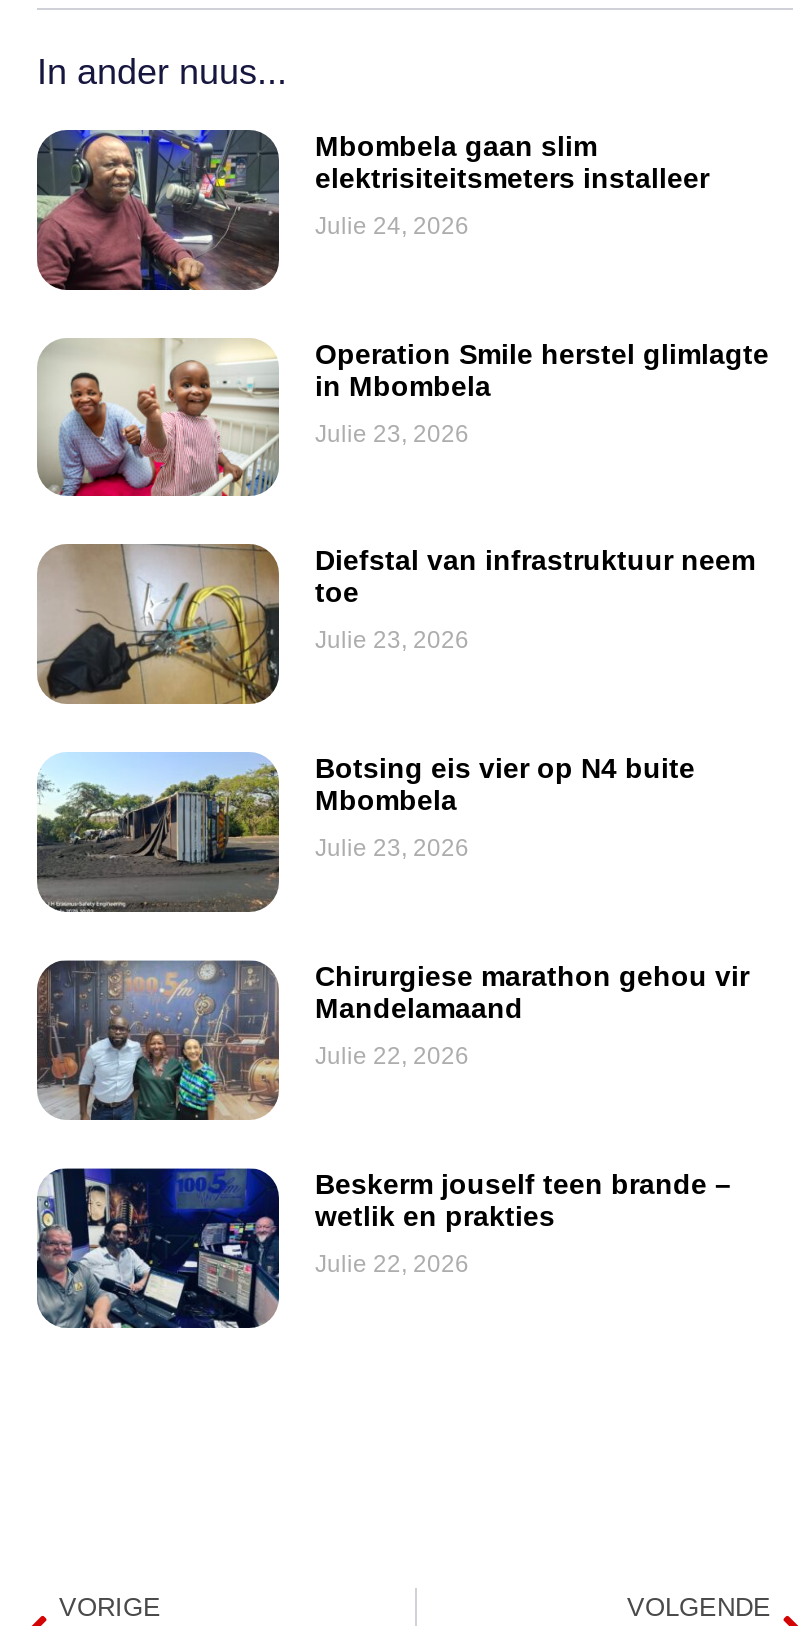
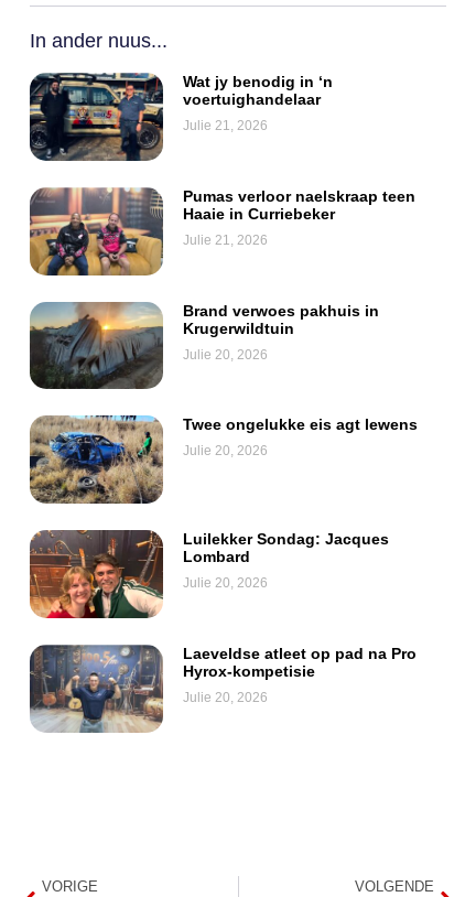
- [image]
- Mbombela gaan slim
- elektrisiteitsmeters installeer
+ [image]
+ Wat jy benodig in ‘n
+ voertuighandelaar

- Julie 24, 2026
+ Julie 21, 2026

- [image]
- Operation Smile herstel glimlagte
- in Mbombela
+ [image]
+ Pumas verloor naelskraap teen
+ Haaie in Curriebeker

- Julie 23, 2026
+ Julie 21, 2026

- [image]
- Diefstal van infrastruktuur neem
- toe
+ [image]
+ Brand verwoes pakhuis in
+ Krugerwildtuin

- Julie 23, 2026
+ Julie 20, 2026

- [image]
- Botsing eis vier op N4 buite
- Mbombela
+ [image]
+ Twee ongelukke eis agt lewens

- Julie 23, 2026
+ Julie 20, 2026

- [image]
- Chirurgiese marathon gehou vir
- Mandelamaand
+ [image]
+ Luilekker Sondag: Jacques
+ Lombard

- Julie 22, 2026
+ Julie 20, 2026

- [image]
- Beskerm jouself teen brande –
- wetlik en prakties
+ [image]
+ Laeveldse atleet op pad na Pro
+ Hyrox-kompetisie

- Julie 22, 2026
+ Julie 20, 2026
